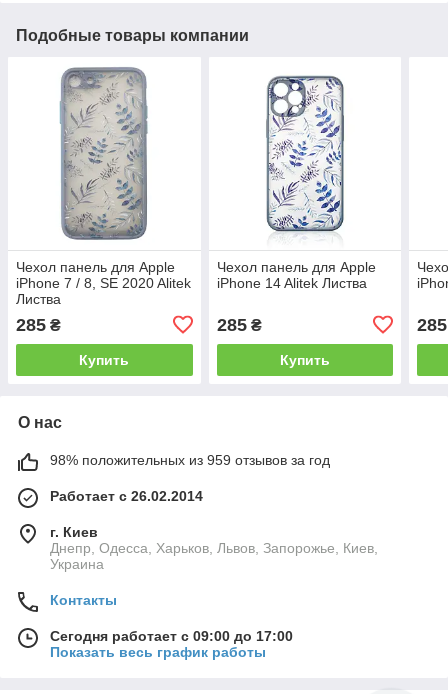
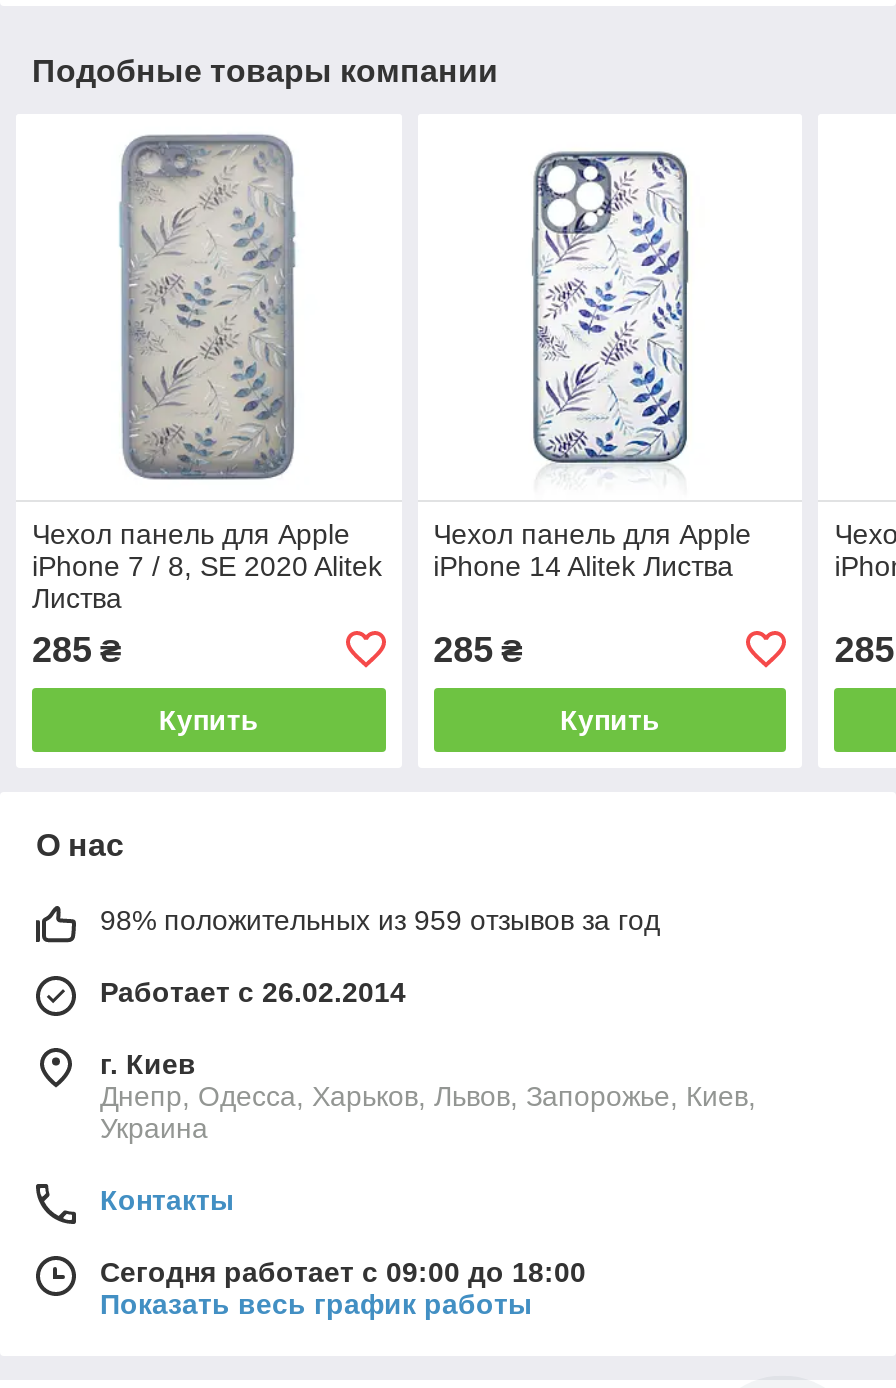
- Сегодня работает с 09:00 до 17:00
+ Сегодня работает с 09:00 до 18:00
